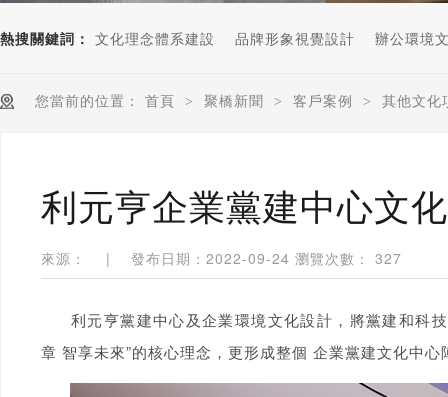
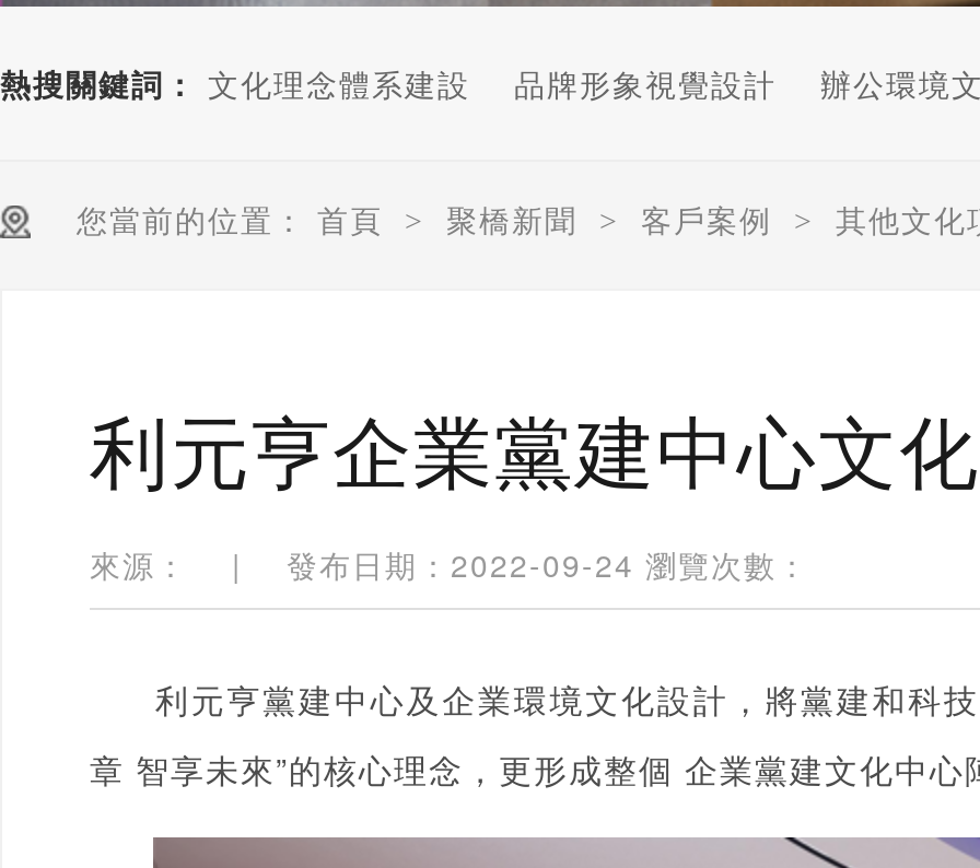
- 發布日期：2022-09-24 瀏覽次數： 327
+ 發布日期：2022-09-24 瀏覽次數：
